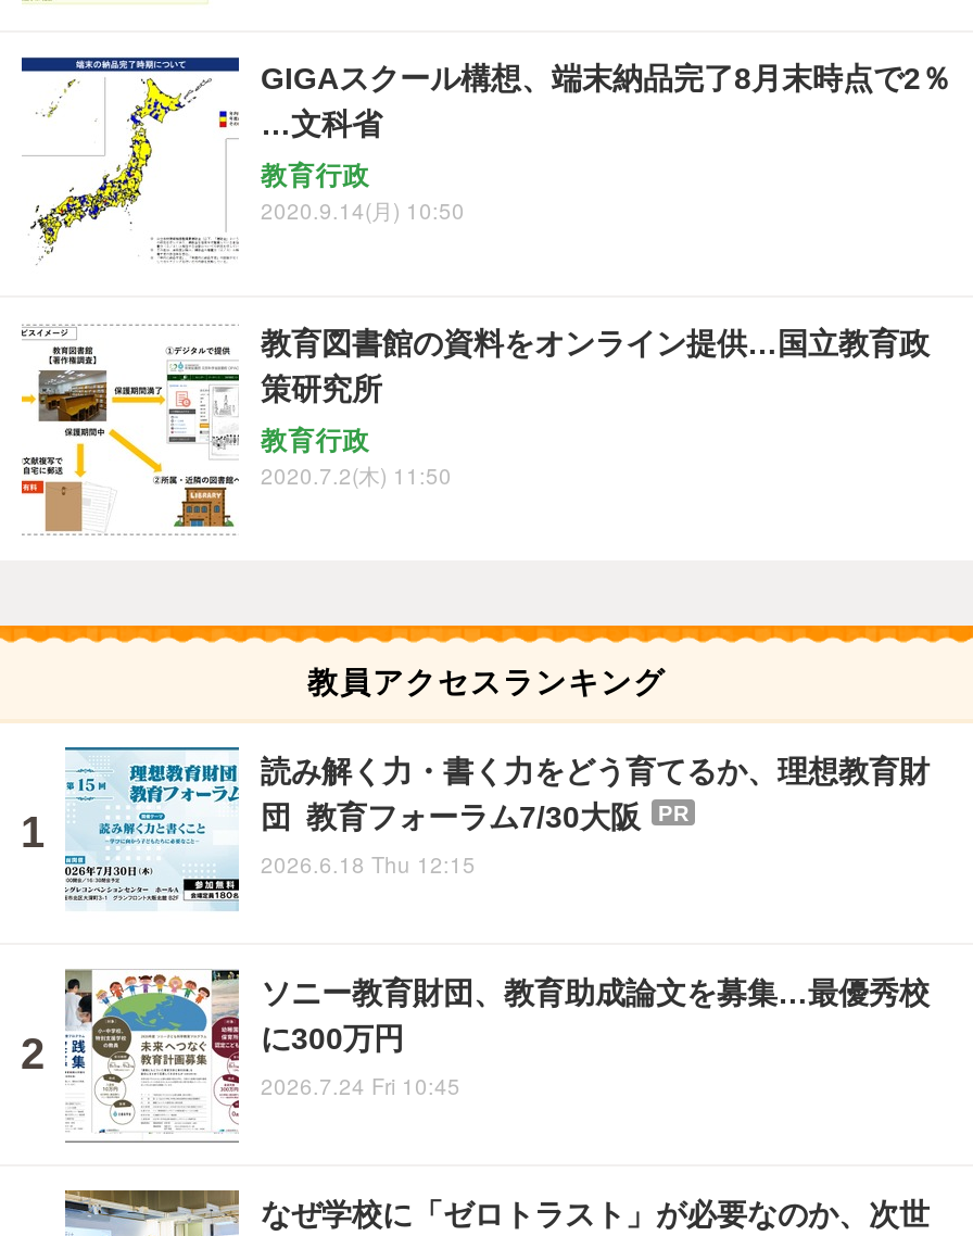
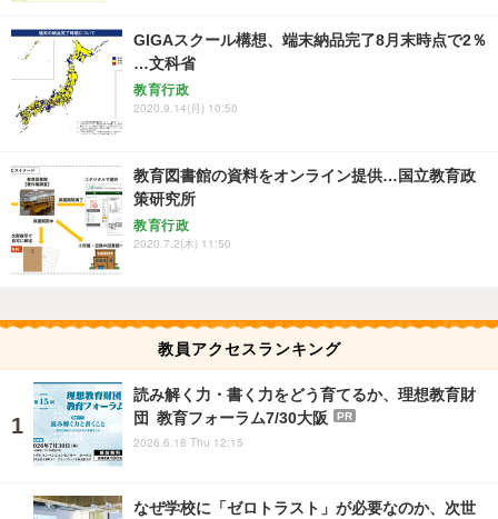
- [image]
- ソニー教育財団、教育助成論文を募集…最優秀校
- に300万円
- 2026.7.24 Fri 10:45
